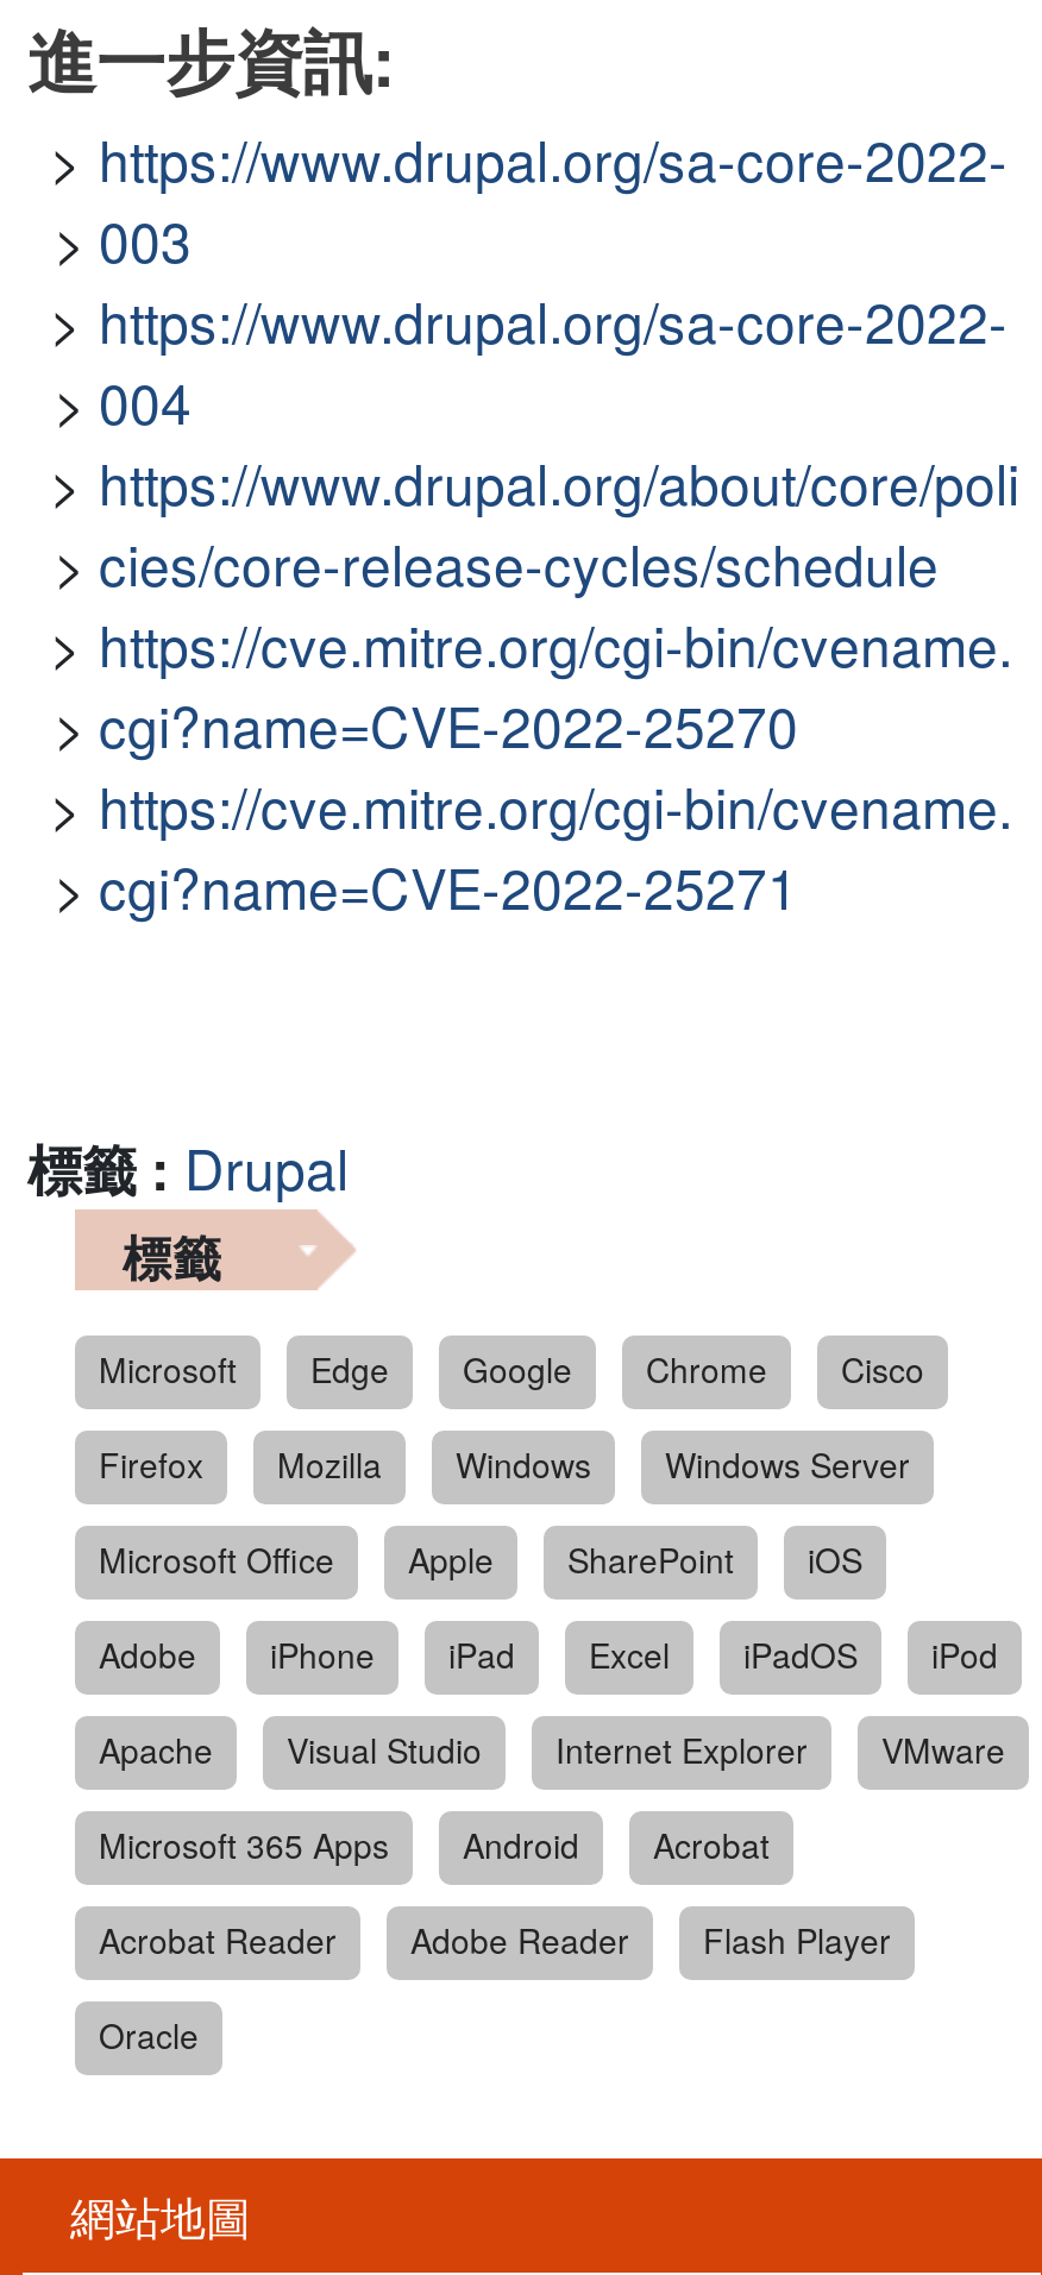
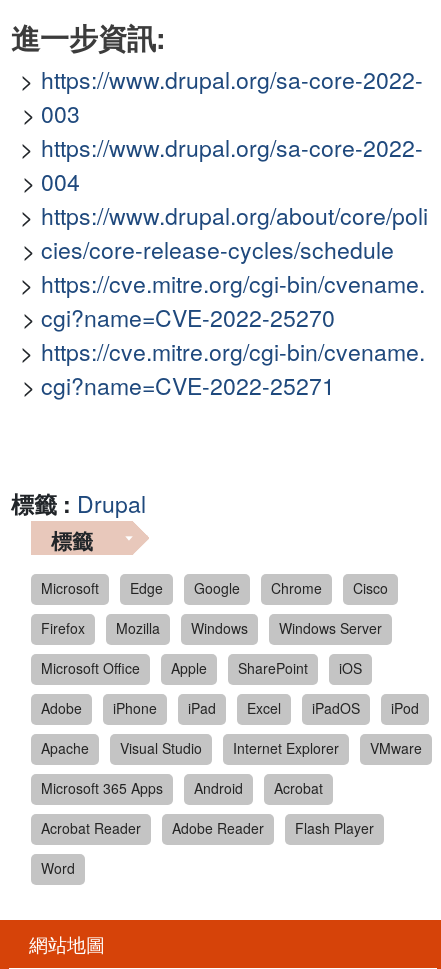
- Oracle
+ Word
